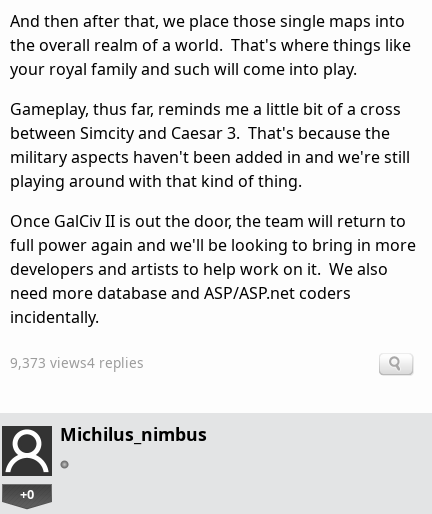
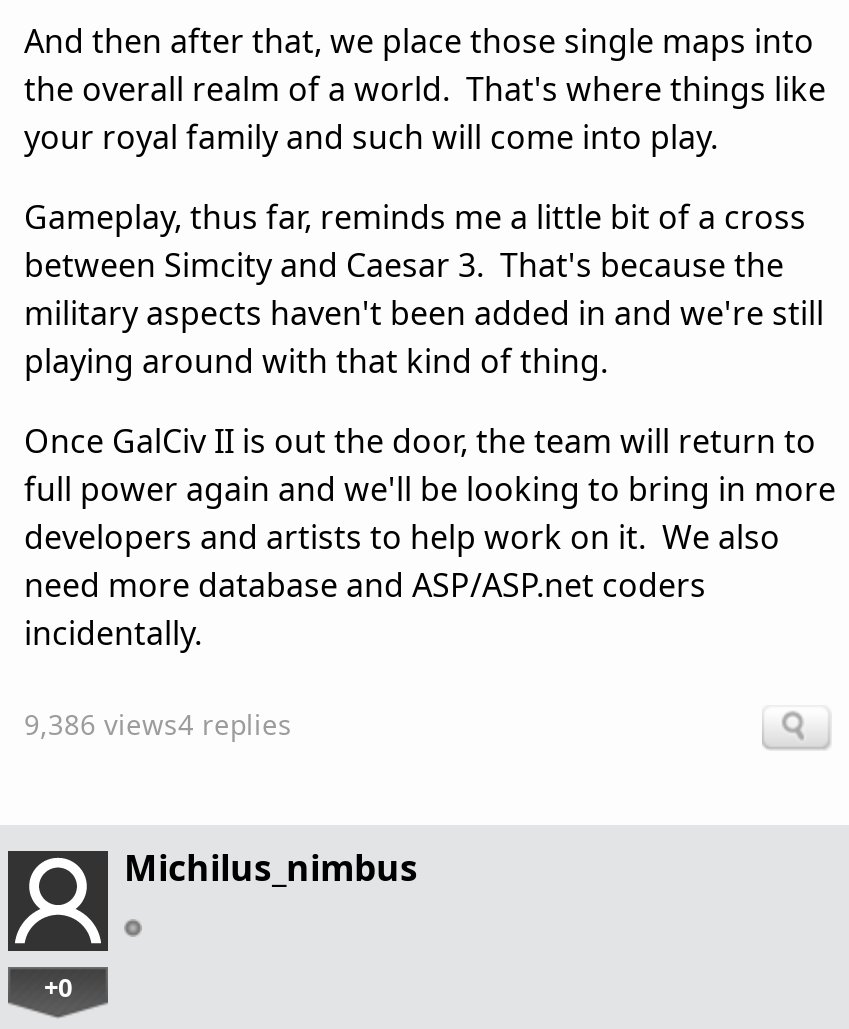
- 9,373 views4 replies
+ 9,386 views4 replies
